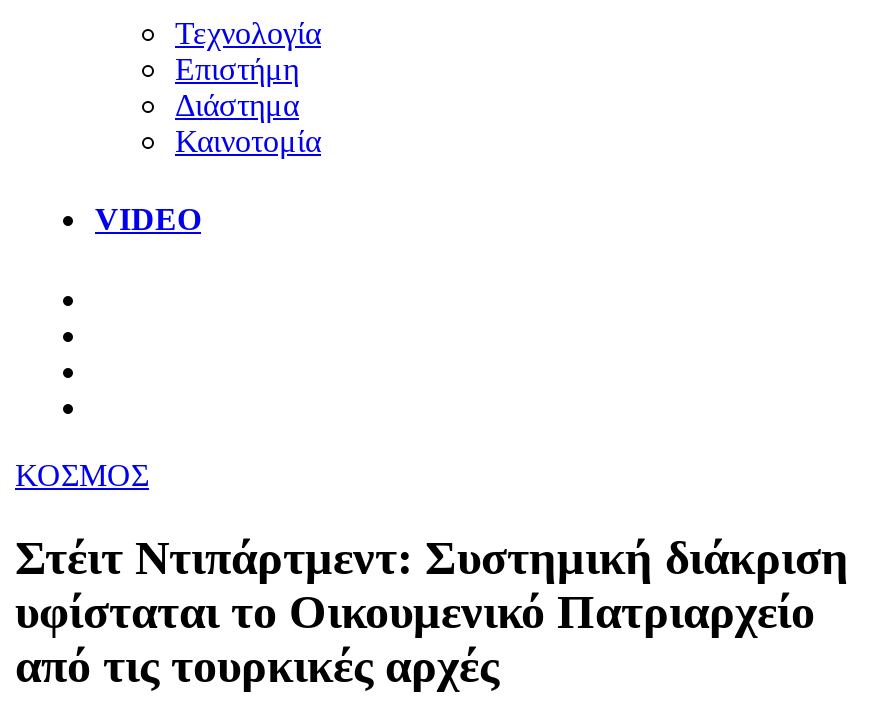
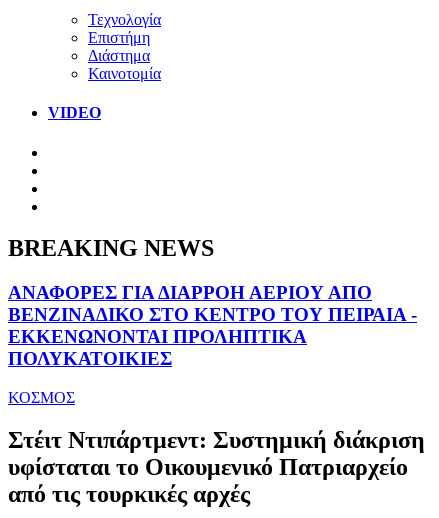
+ BREAKING NEWS
+ ΑΝΑΦΟΡΕΣ ΓΙΑ ΔΙΑΡΡΟΗ ΑΕΡΙΟΥ ΑΠΟ
+ ΒΕΝΖΙΝΑΔΙΚΟ ΣΤΟ ΚΕΝΤΡΟ ΤΟΥ ΠΕΙΡΑΙΑ -
+ ΕΚΚΕΝΩΝΟΝΤΑΙ ΠΡΟΛΗΠΤΙΚΑ
+ ΠΟΛΥΚΑΤΟΙΚΙΕΣ
